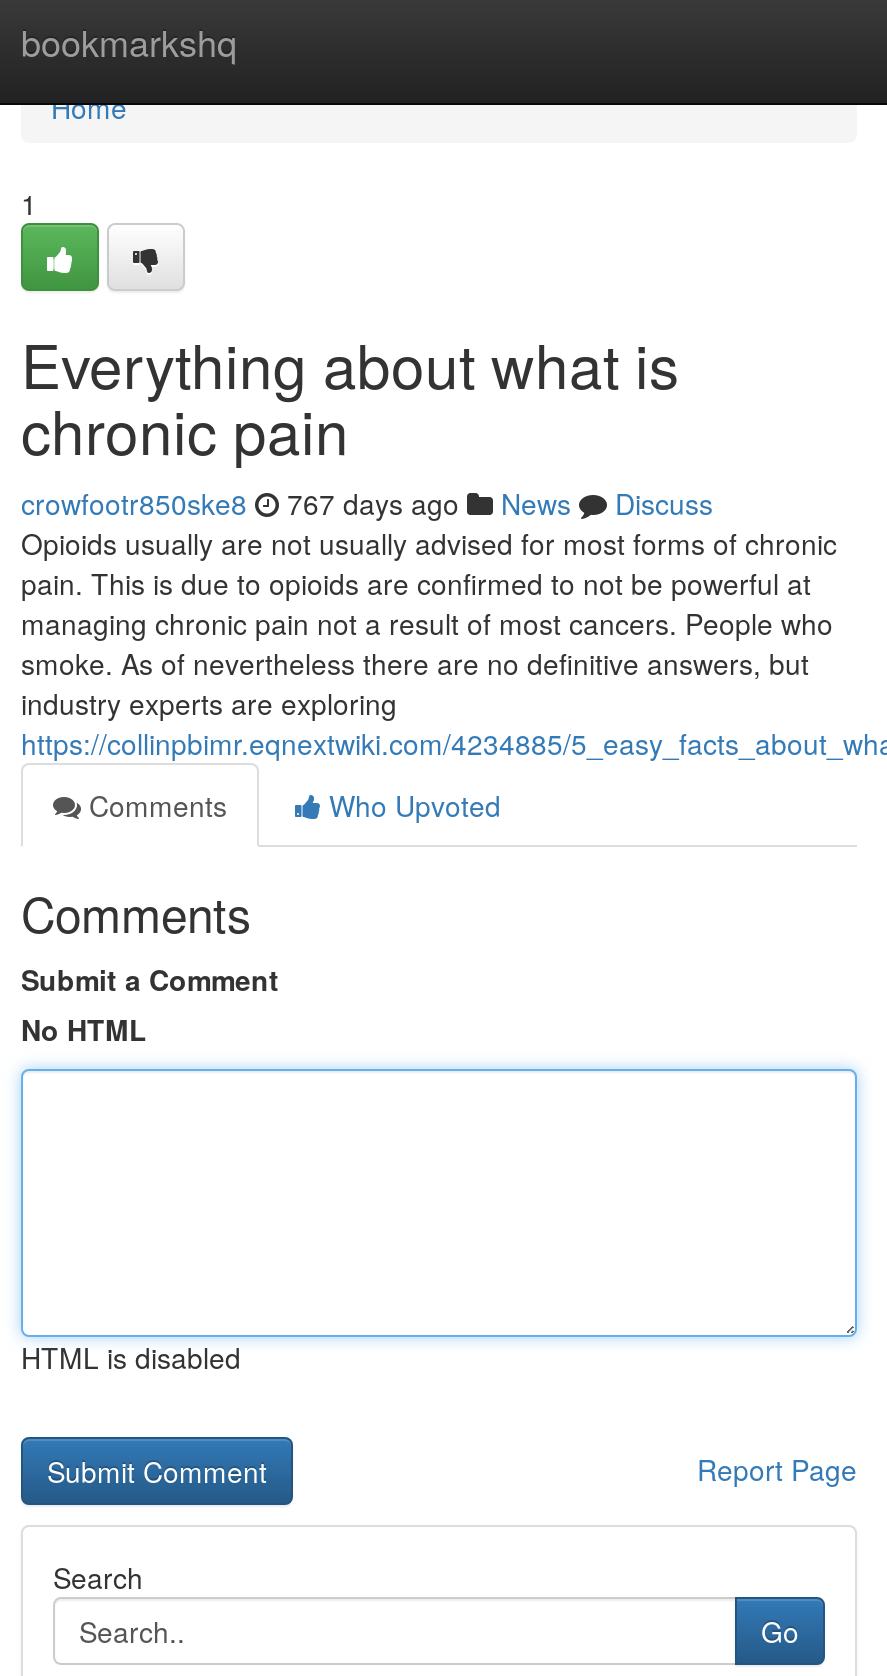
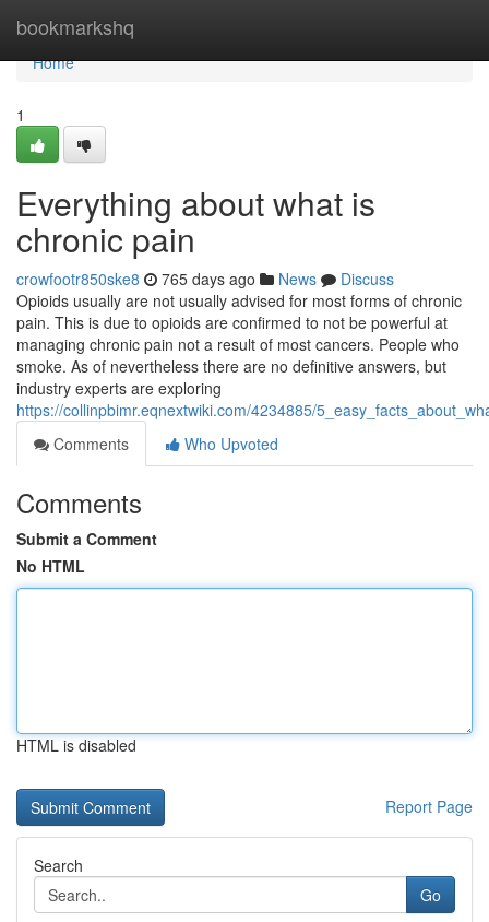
- crowfootr850ske8 767 days ago News Discuss
+ crowfootr850ske8 765 days ago News Discuss
